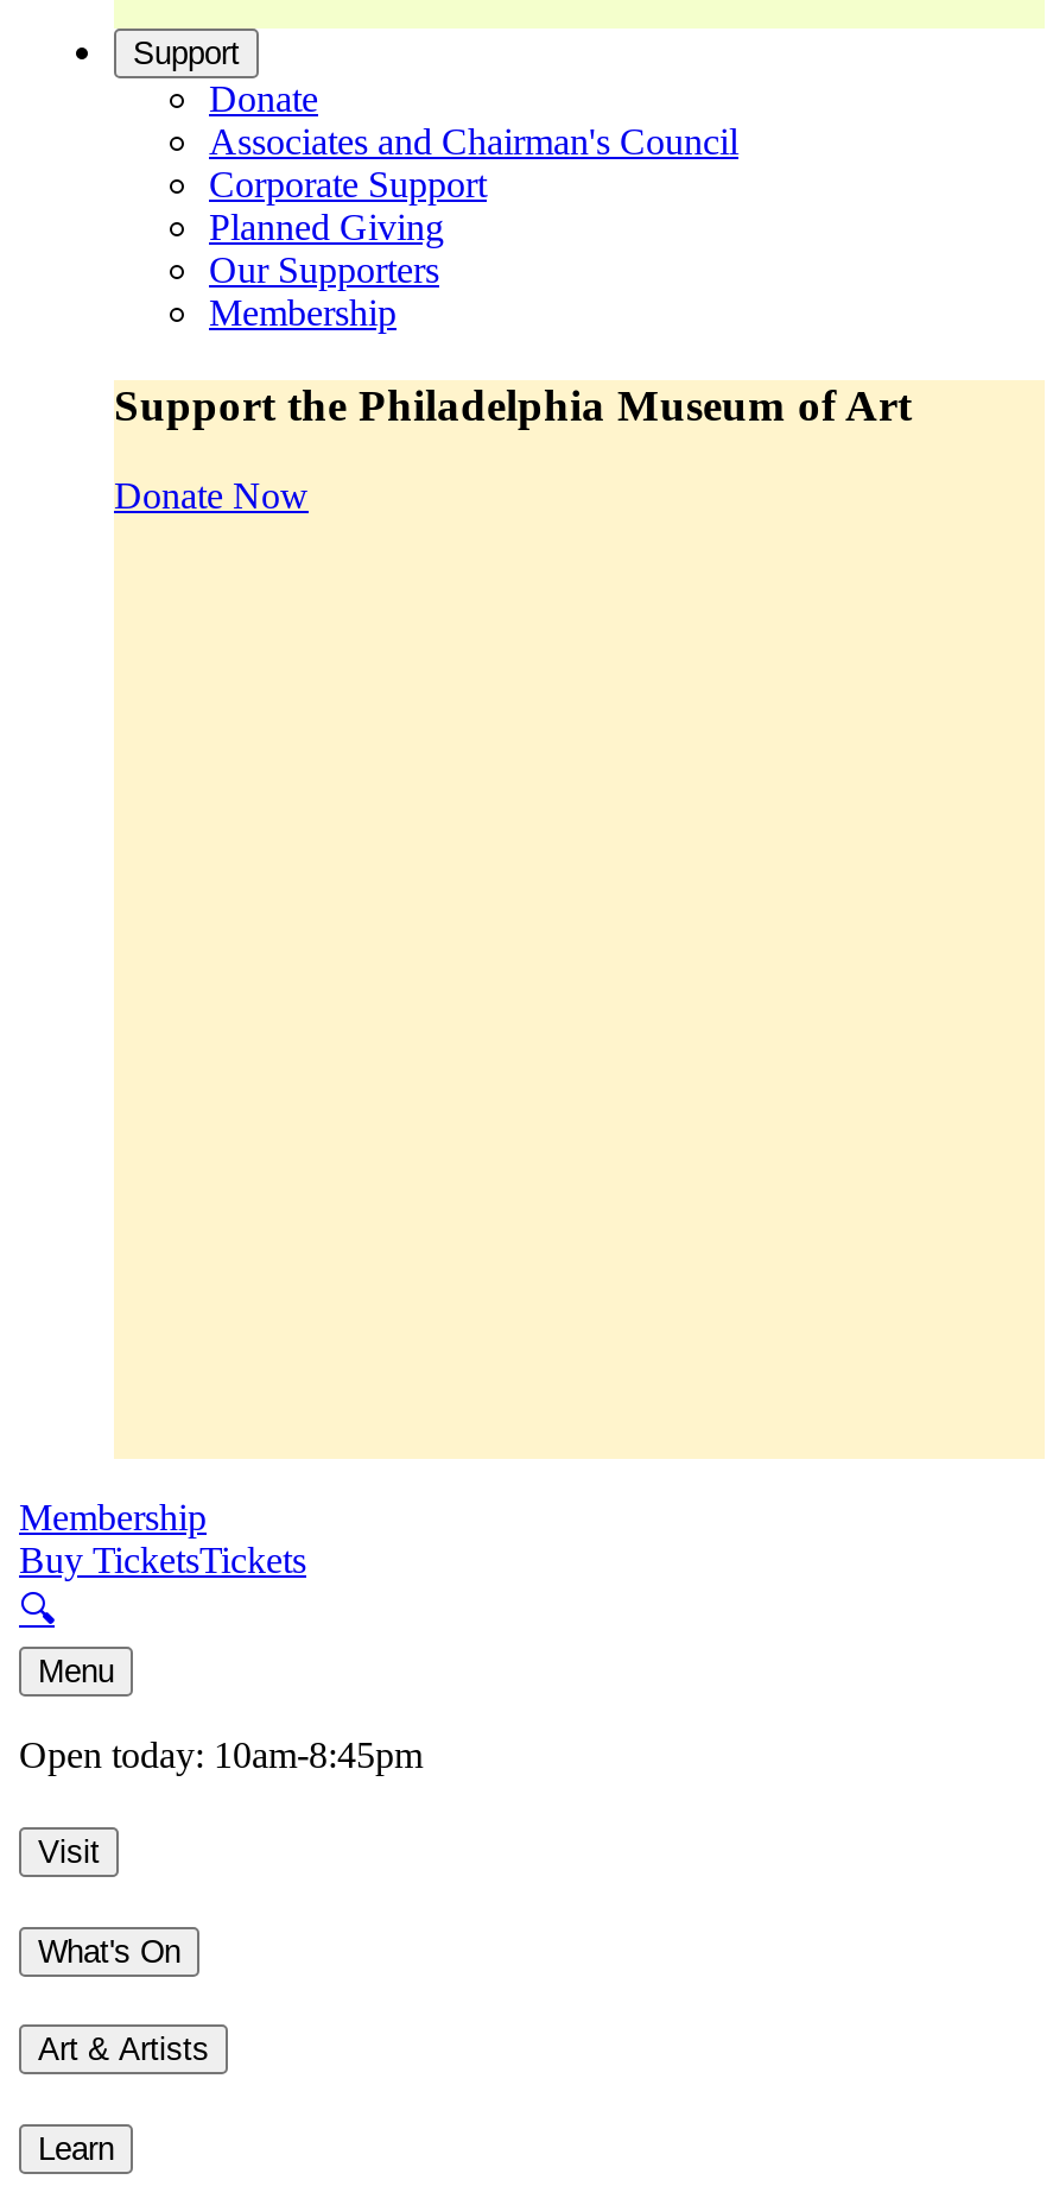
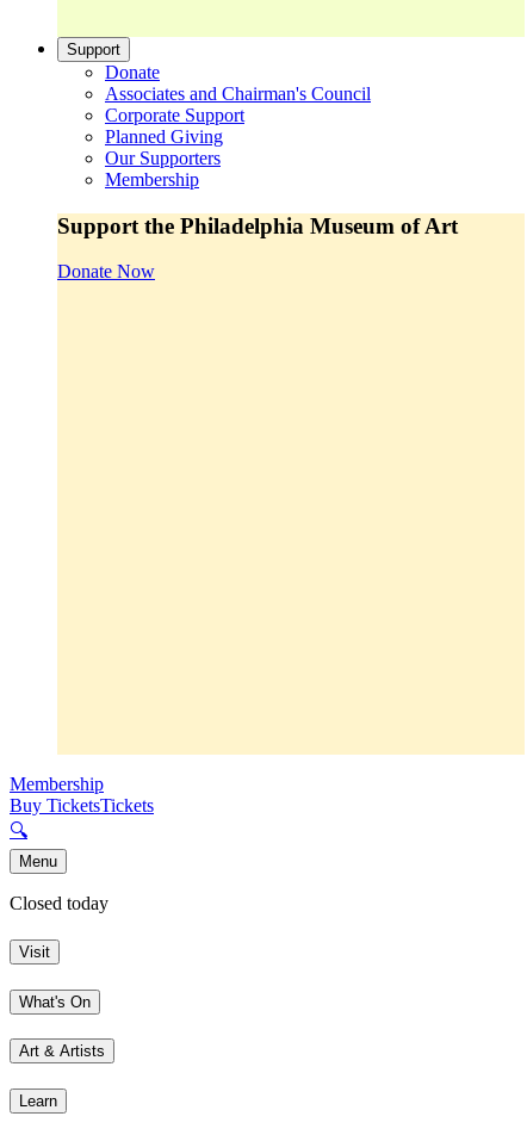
- Open today: 10am-8:45pm
+ Closed today
